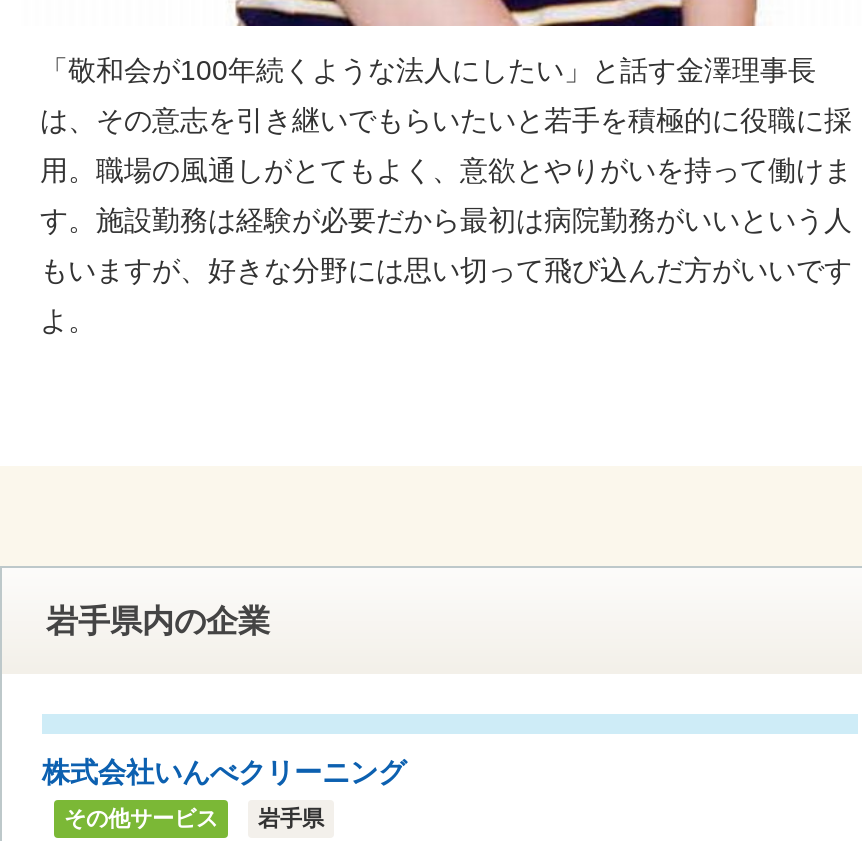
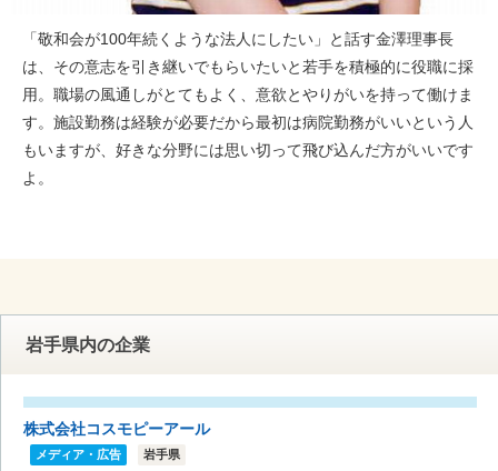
- 株式会社いんべクリーニング
+ 株式会社コスモピーアール

- その他サービス
+ メディア・広告
